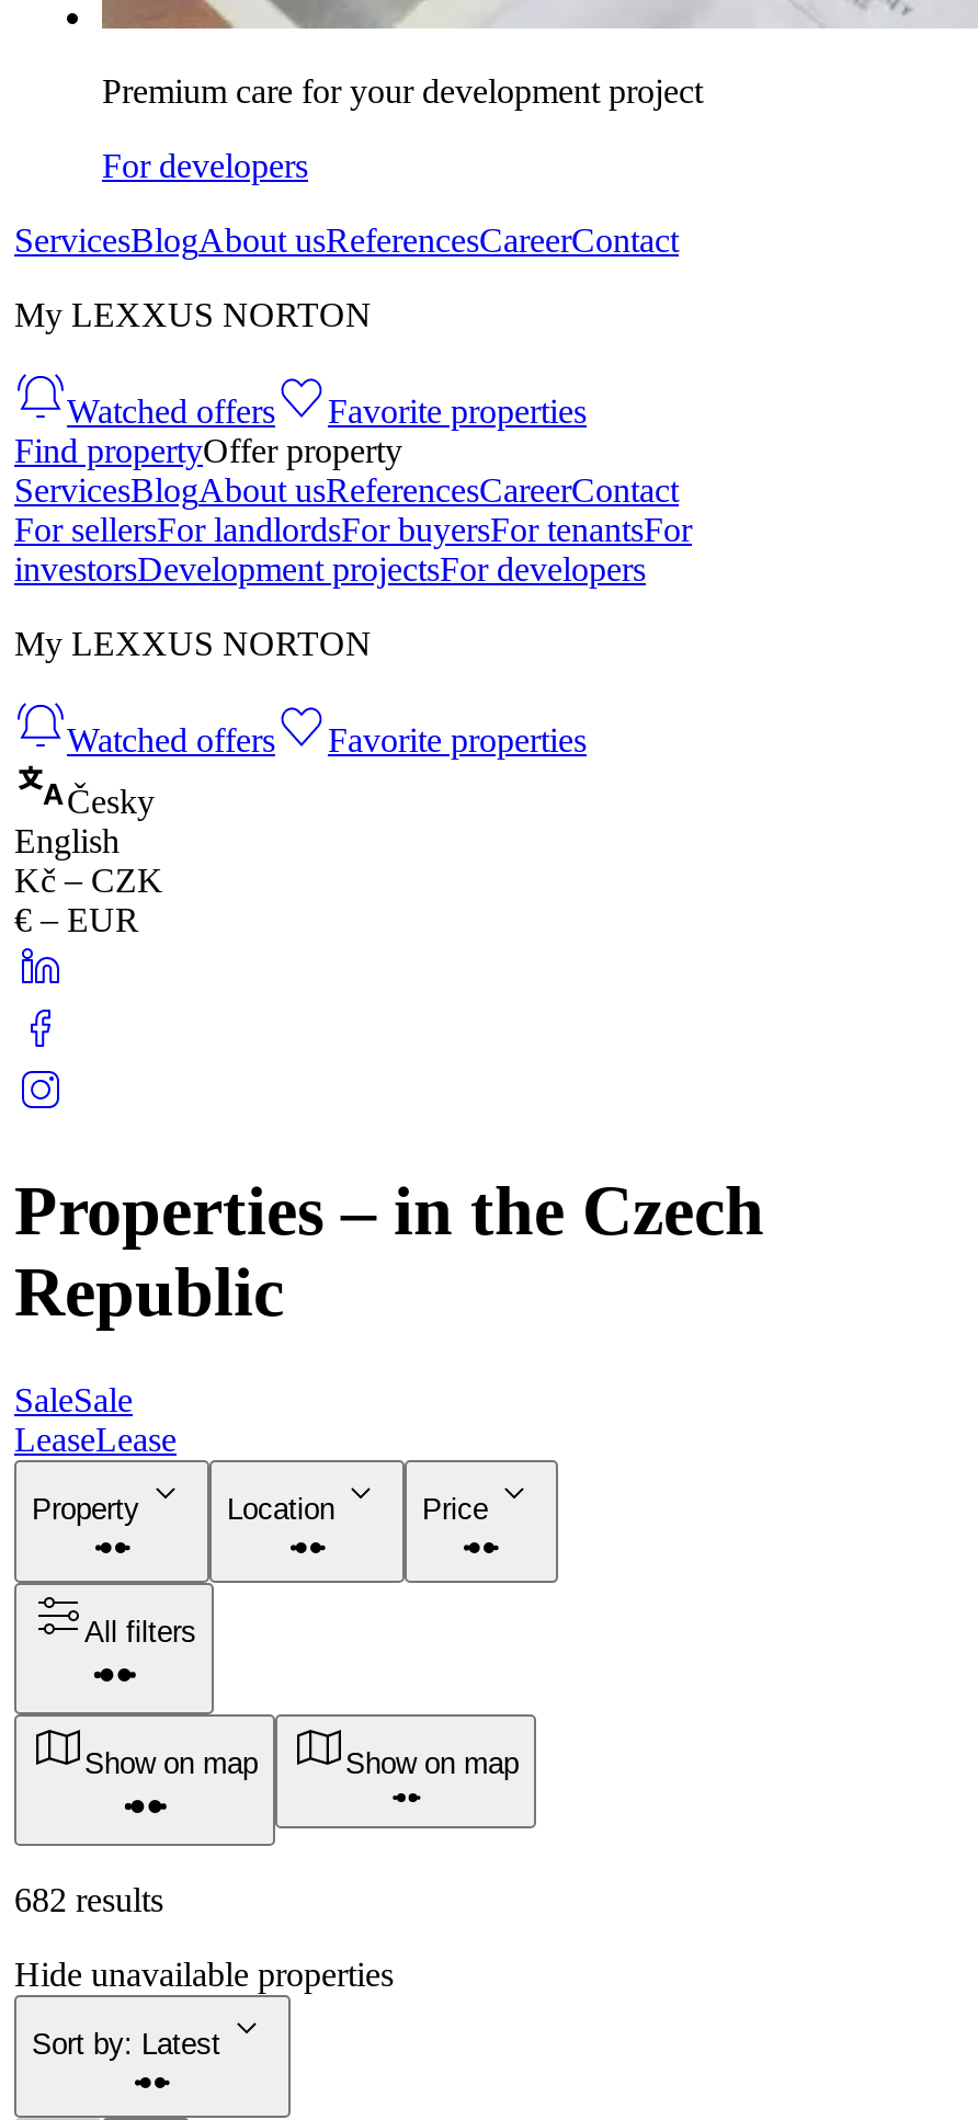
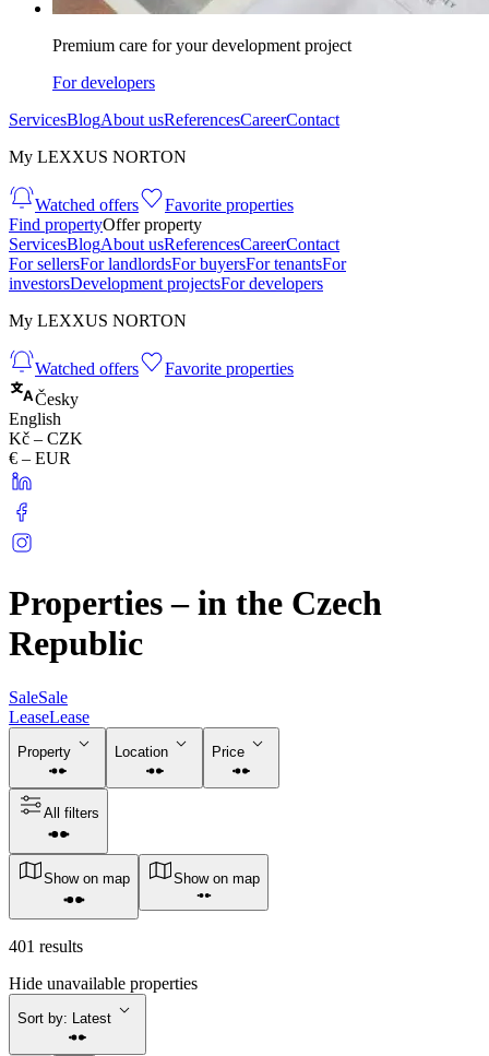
- 682 results
+ 401 results
